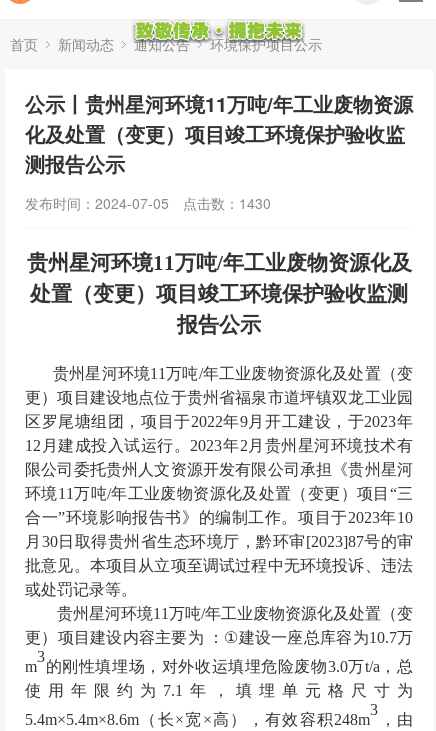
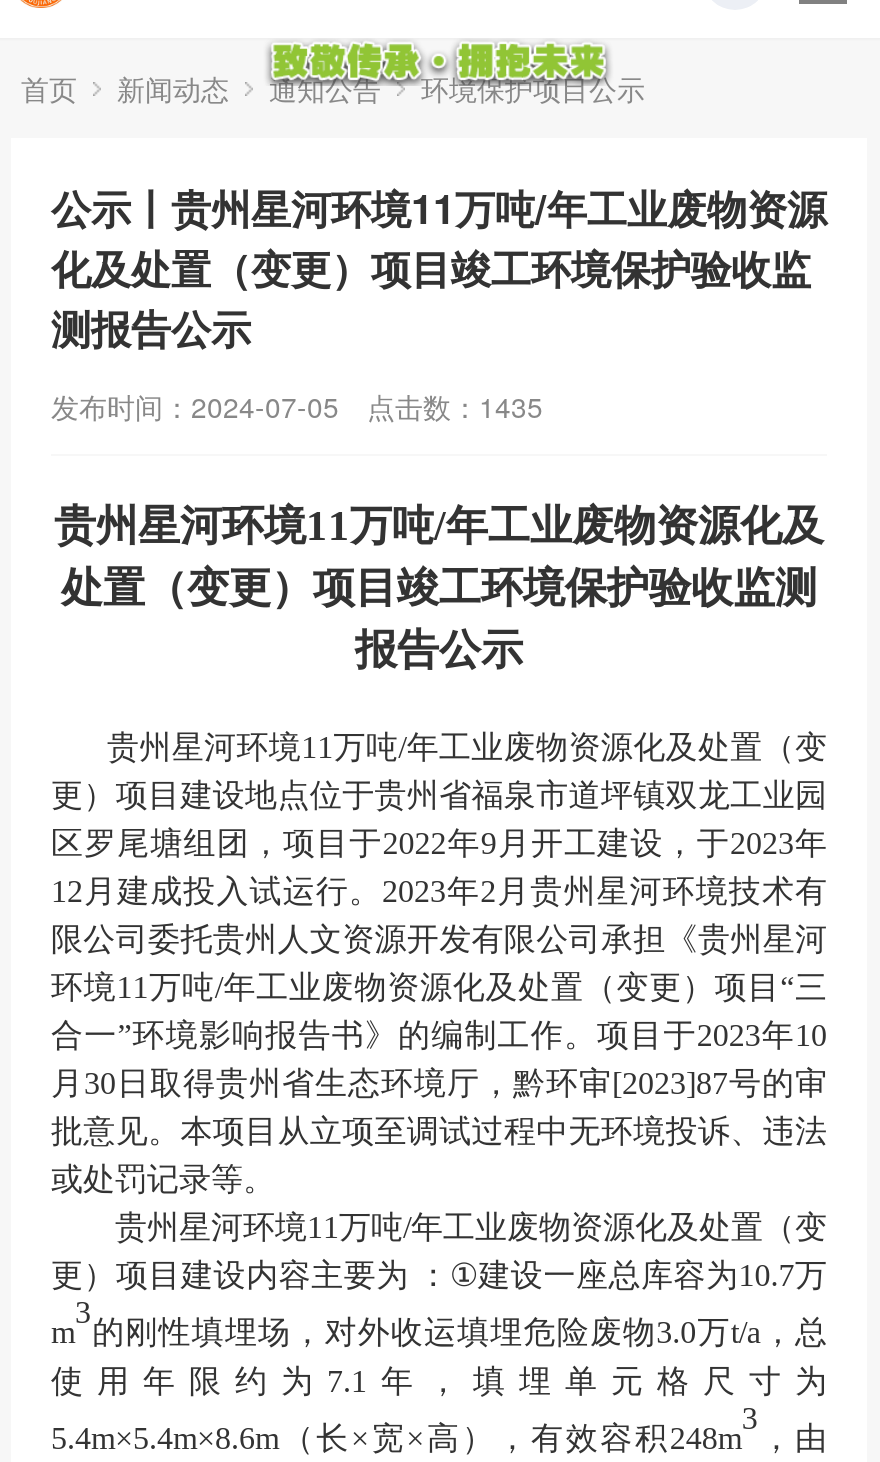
- 发布时间：2024-07-05 点击数：1430
+ 发布时间：2024-07-05 点击数：1435
